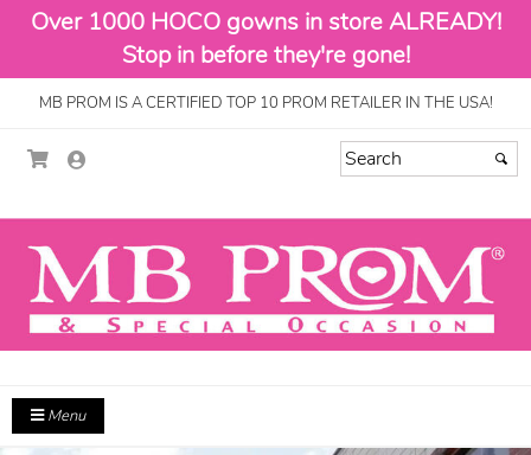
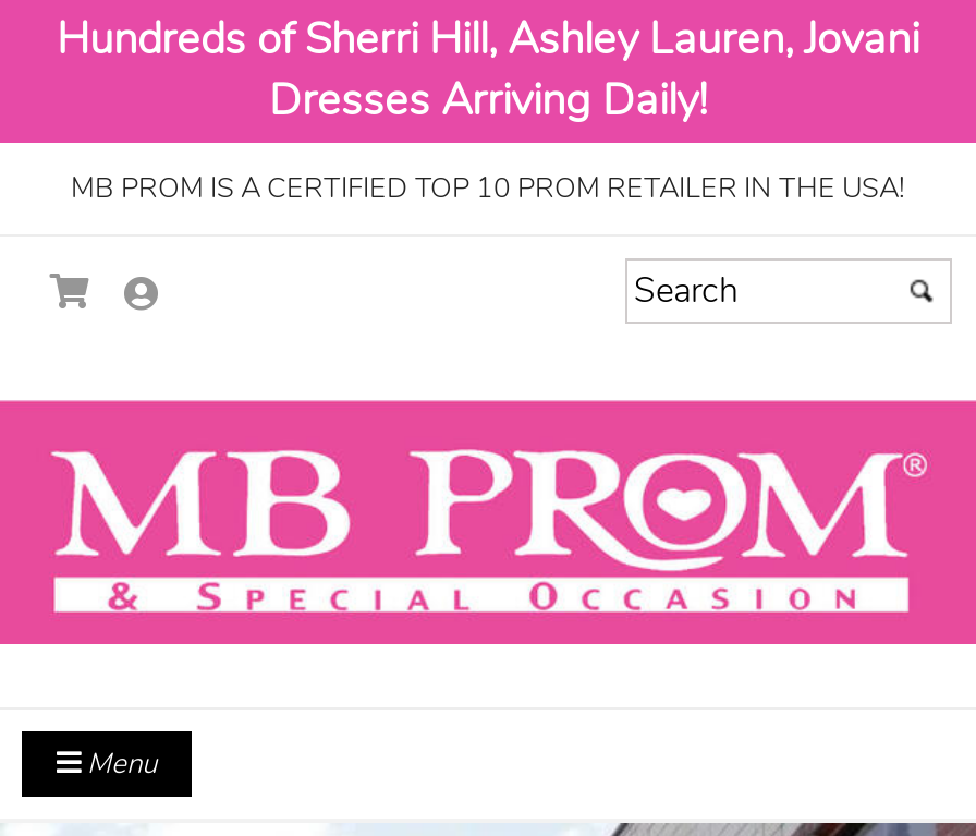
- Over 1000 HOCO gowns in store ALREADY!
- Stop in before they're gone!
+ Hundreds of Sherri Hill, Ashley Lauren, Jovani
+ Dresses Arriving Daily!
